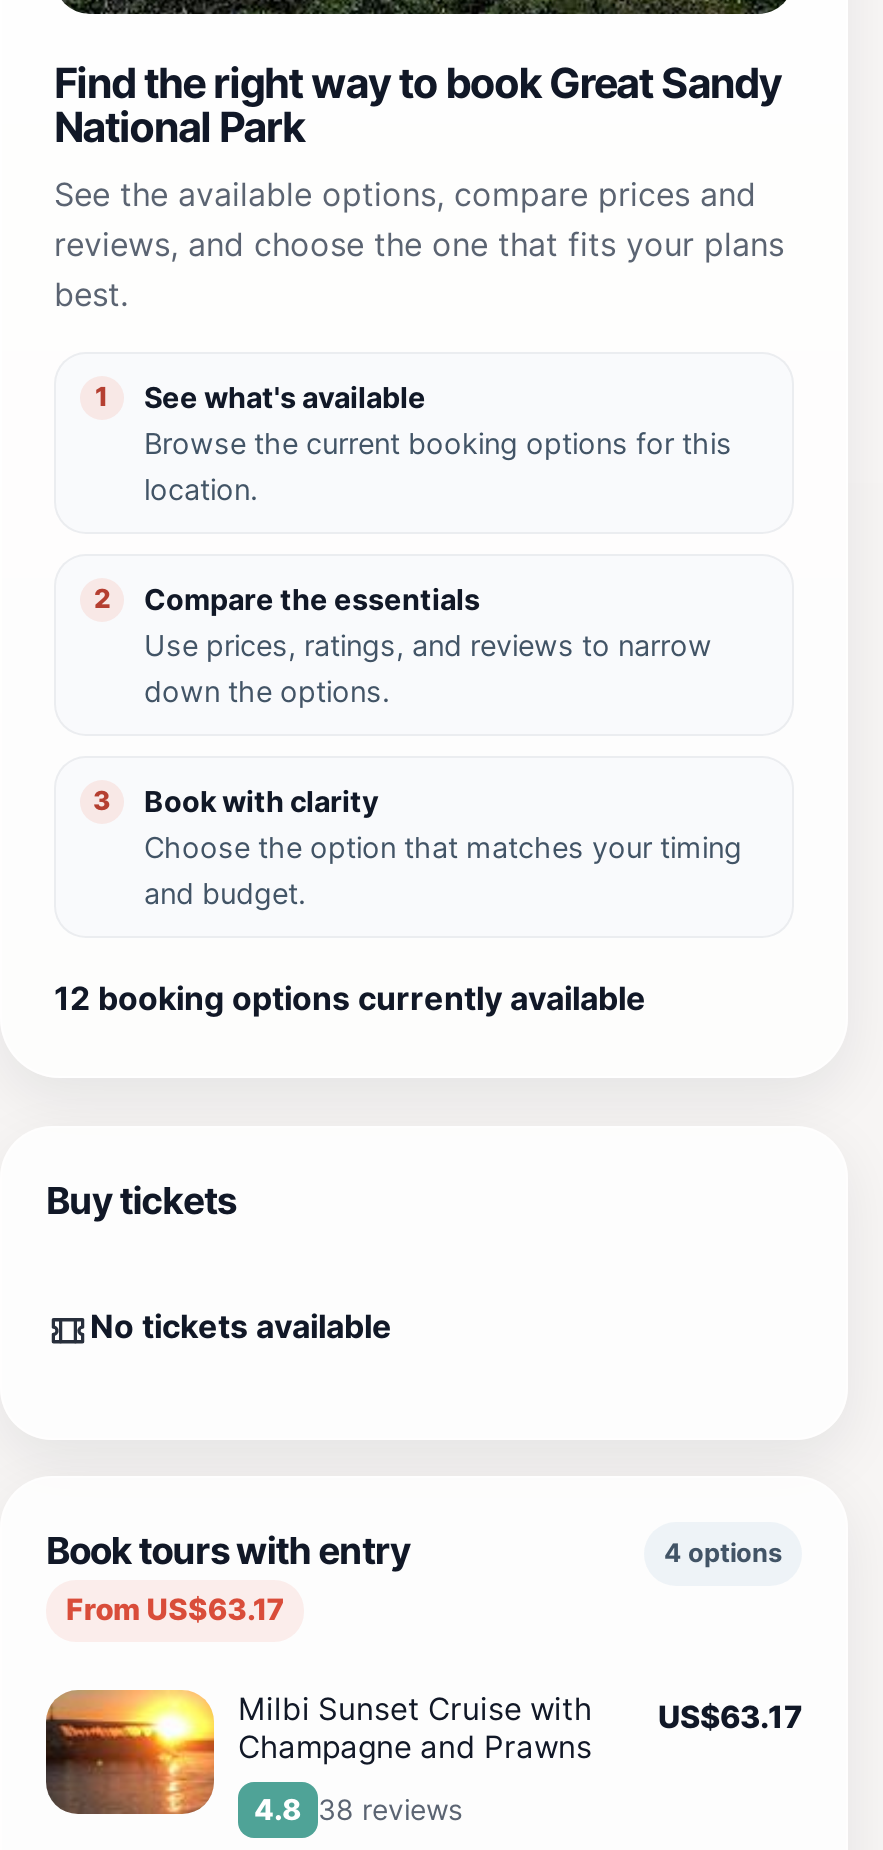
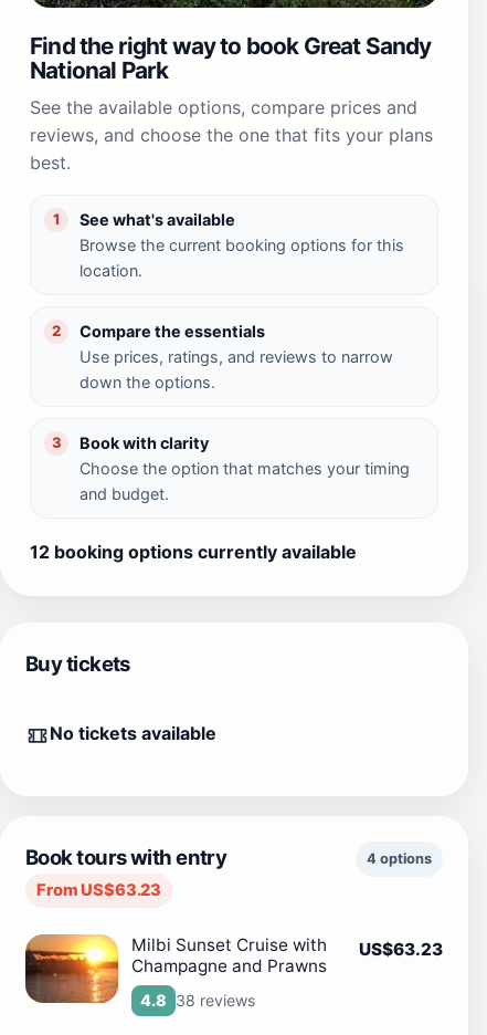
- From US$63.17
+ From US$63.23

- Milbi Sunset Cruise with US$63.17
+ Milbi Sunset Cruise with US$63.23
